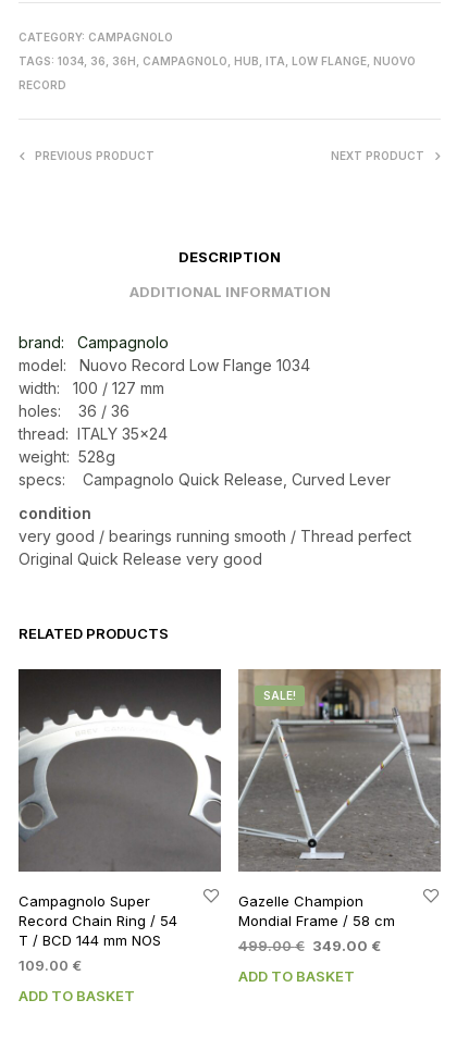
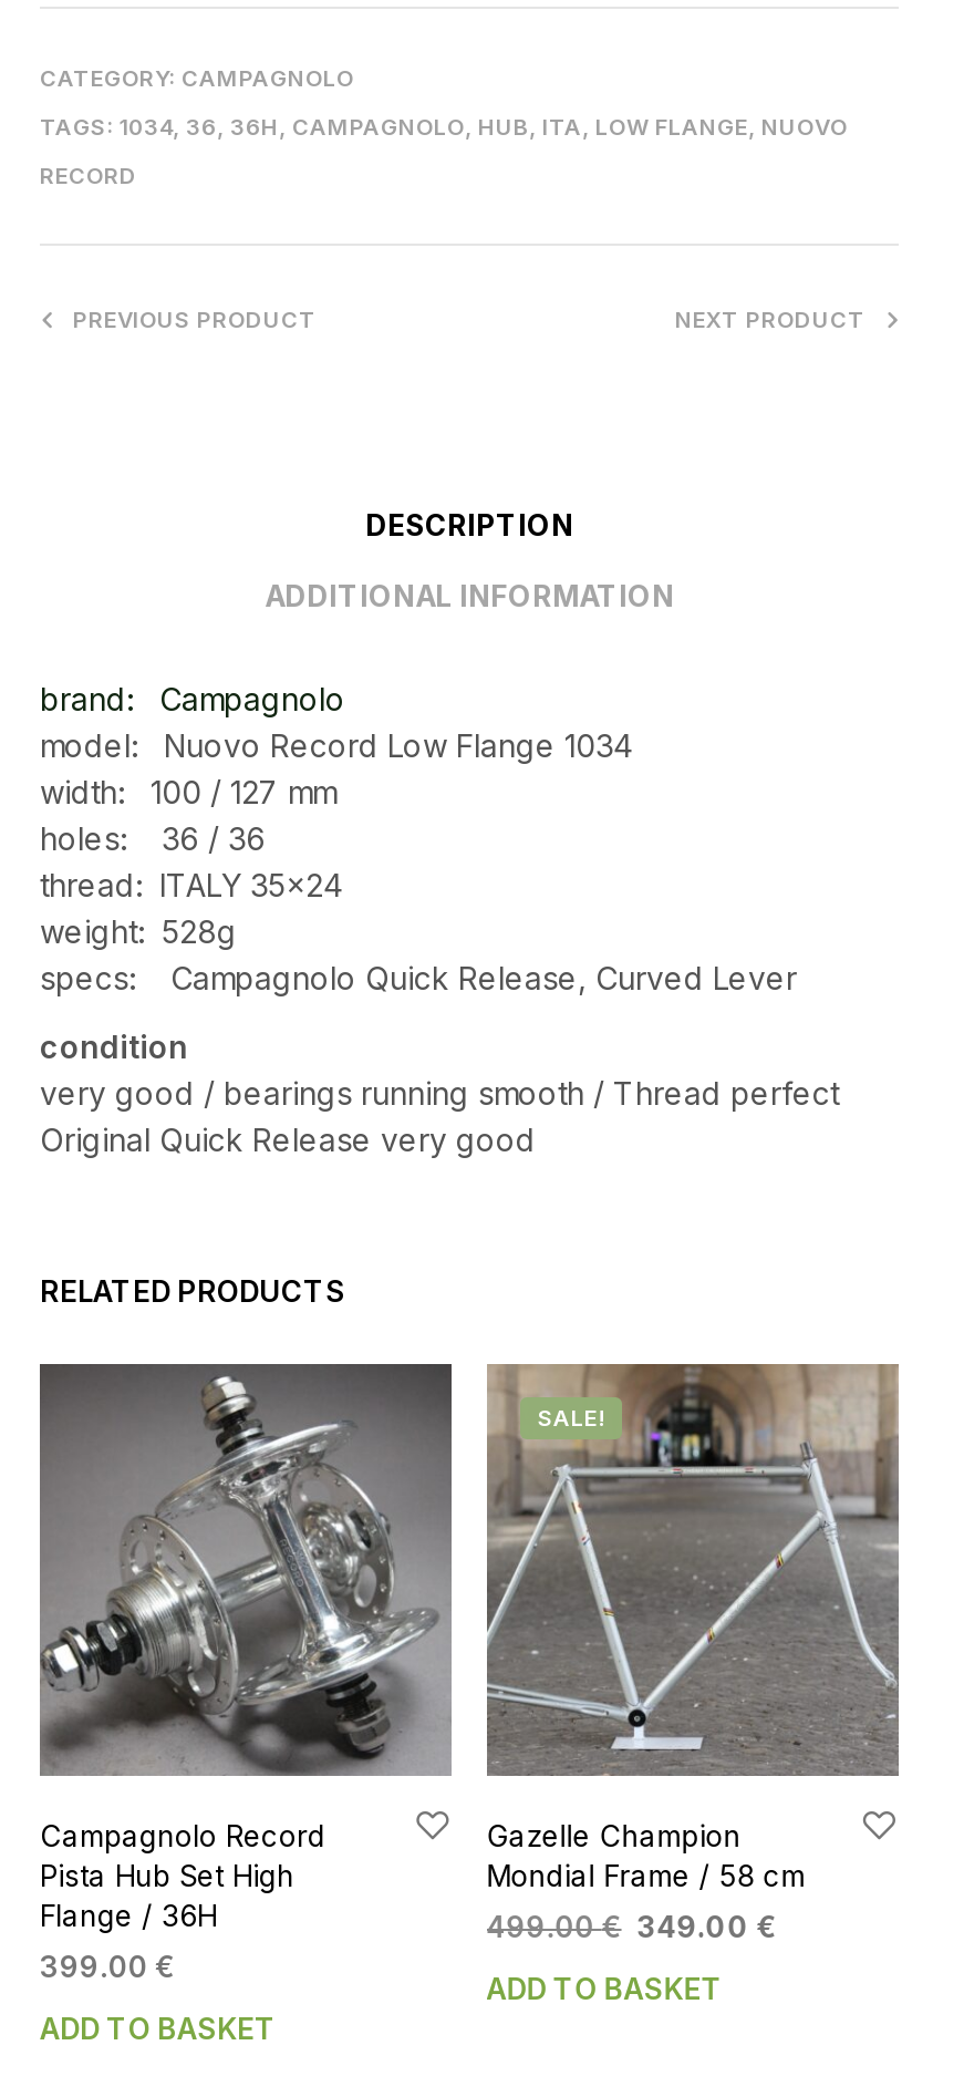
- [image]
- Campagnolo Super
- Record Chain Ring / 54
- T / BCD 144 mm NOS
- 109.00 €
+ [image]
+ Campagnolo Record
+ Pista Hub Set High
+ Flange / 36H
+ 399.00 €
